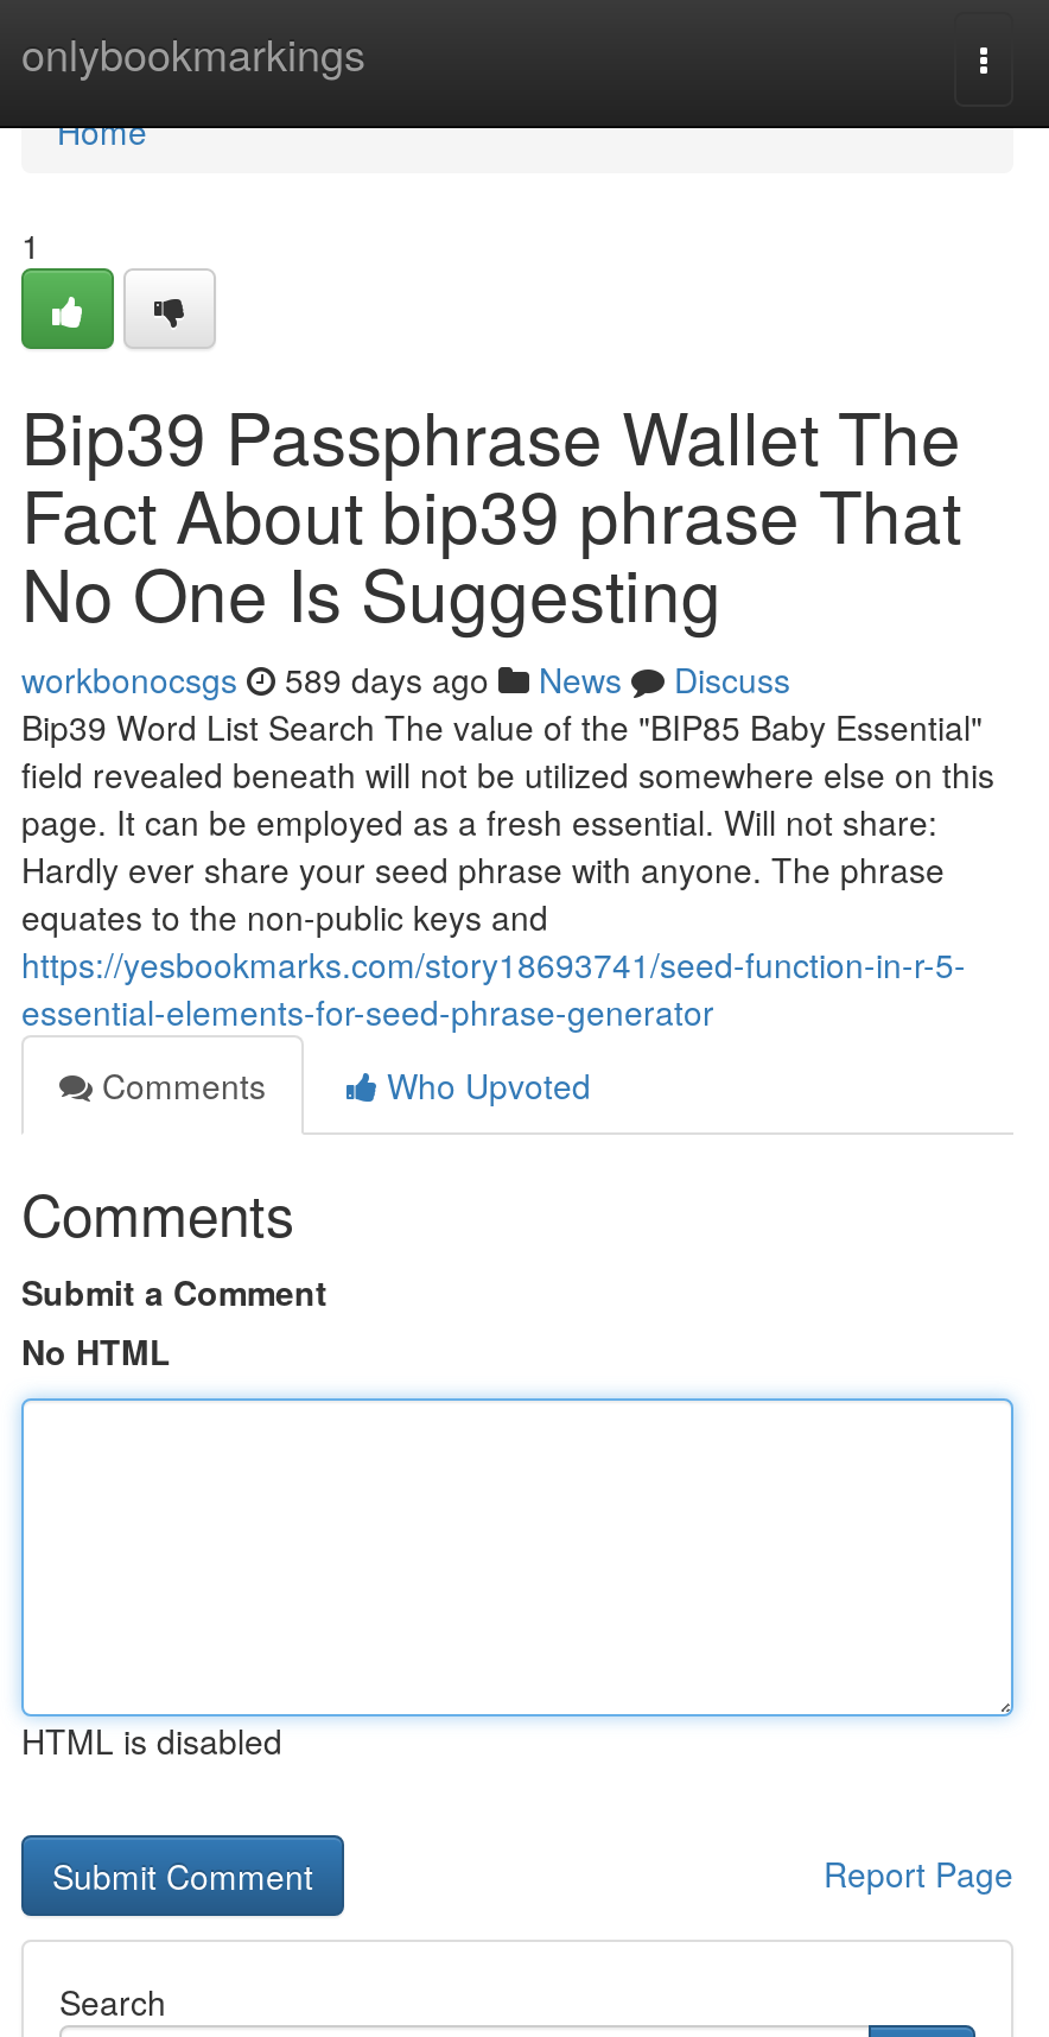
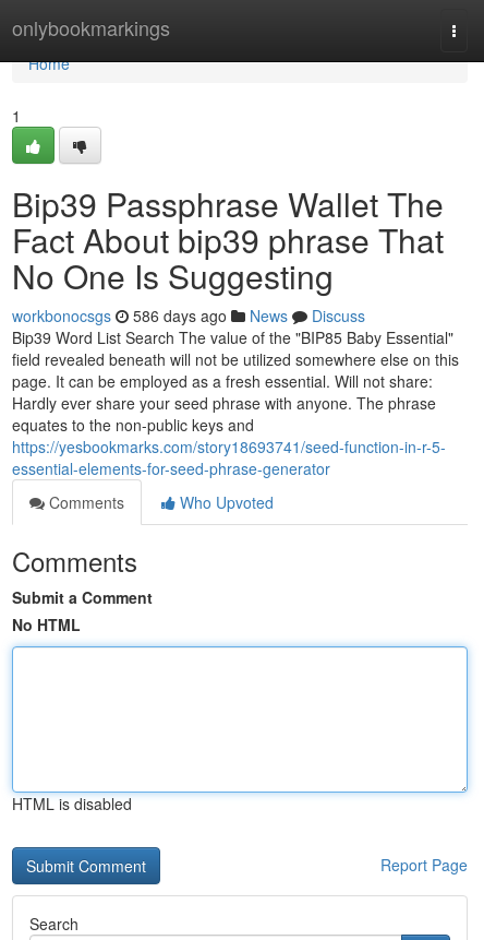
- workbonocsgs 589 days ago News Discuss
+ workbonocsgs 586 days ago News Discuss
